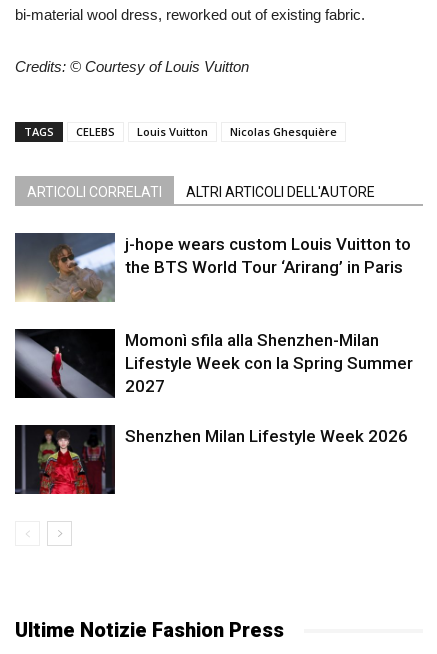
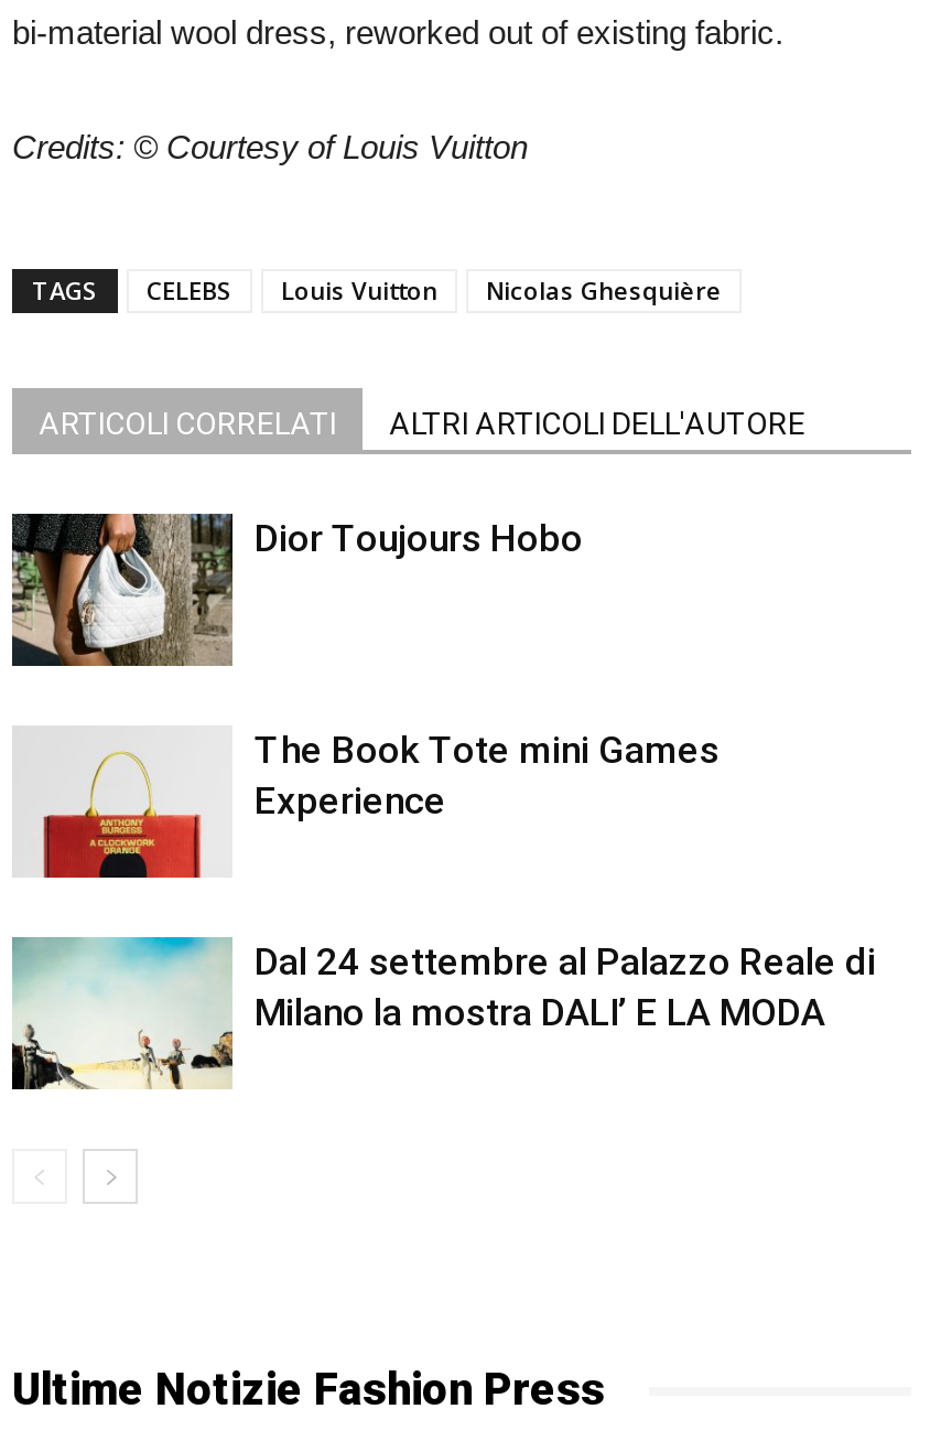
- [image]
- j-hope wears custom Louis Vuitton to
- the BTS World Tour ‘Arirang’ in Paris
+ [image]
+ Dior Toujours Hobo

- [image]
- Momonì sfila alla Shenzhen-Milan
- Lifestyle Week con la Spring Summer
- 2027
+ [image]
+ The Book Tote mini Games
+ Experience

- [image]
- Shenzhen Milan Lifestyle Week 2026
+ [image]
+ Dal 24 settembre al Palazzo Reale di
+ Milano la mostra DALI’ E LA MODA
